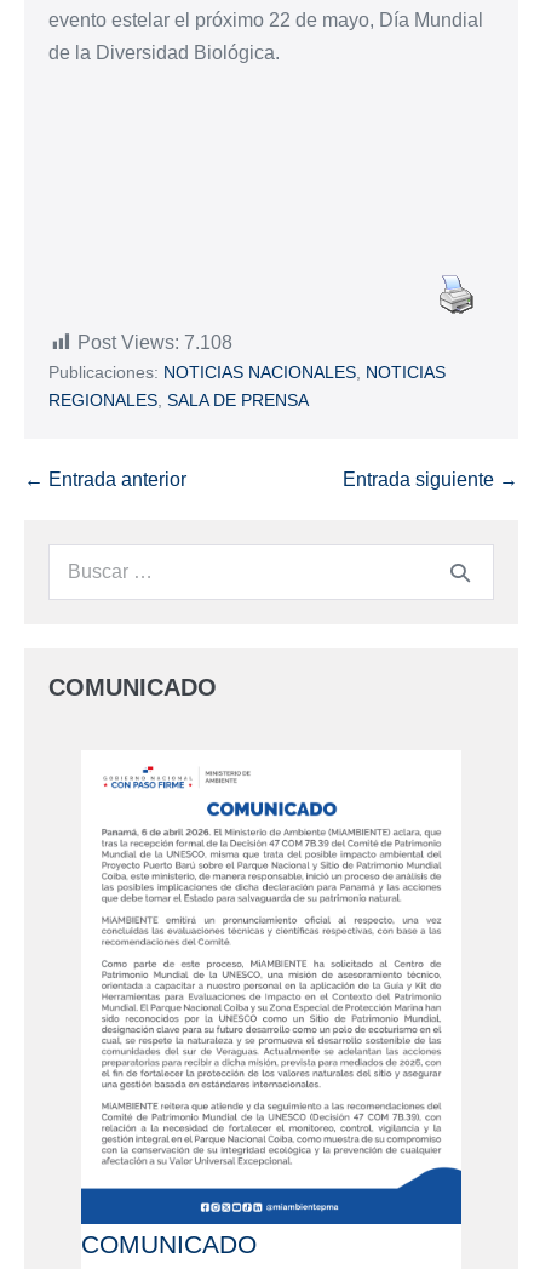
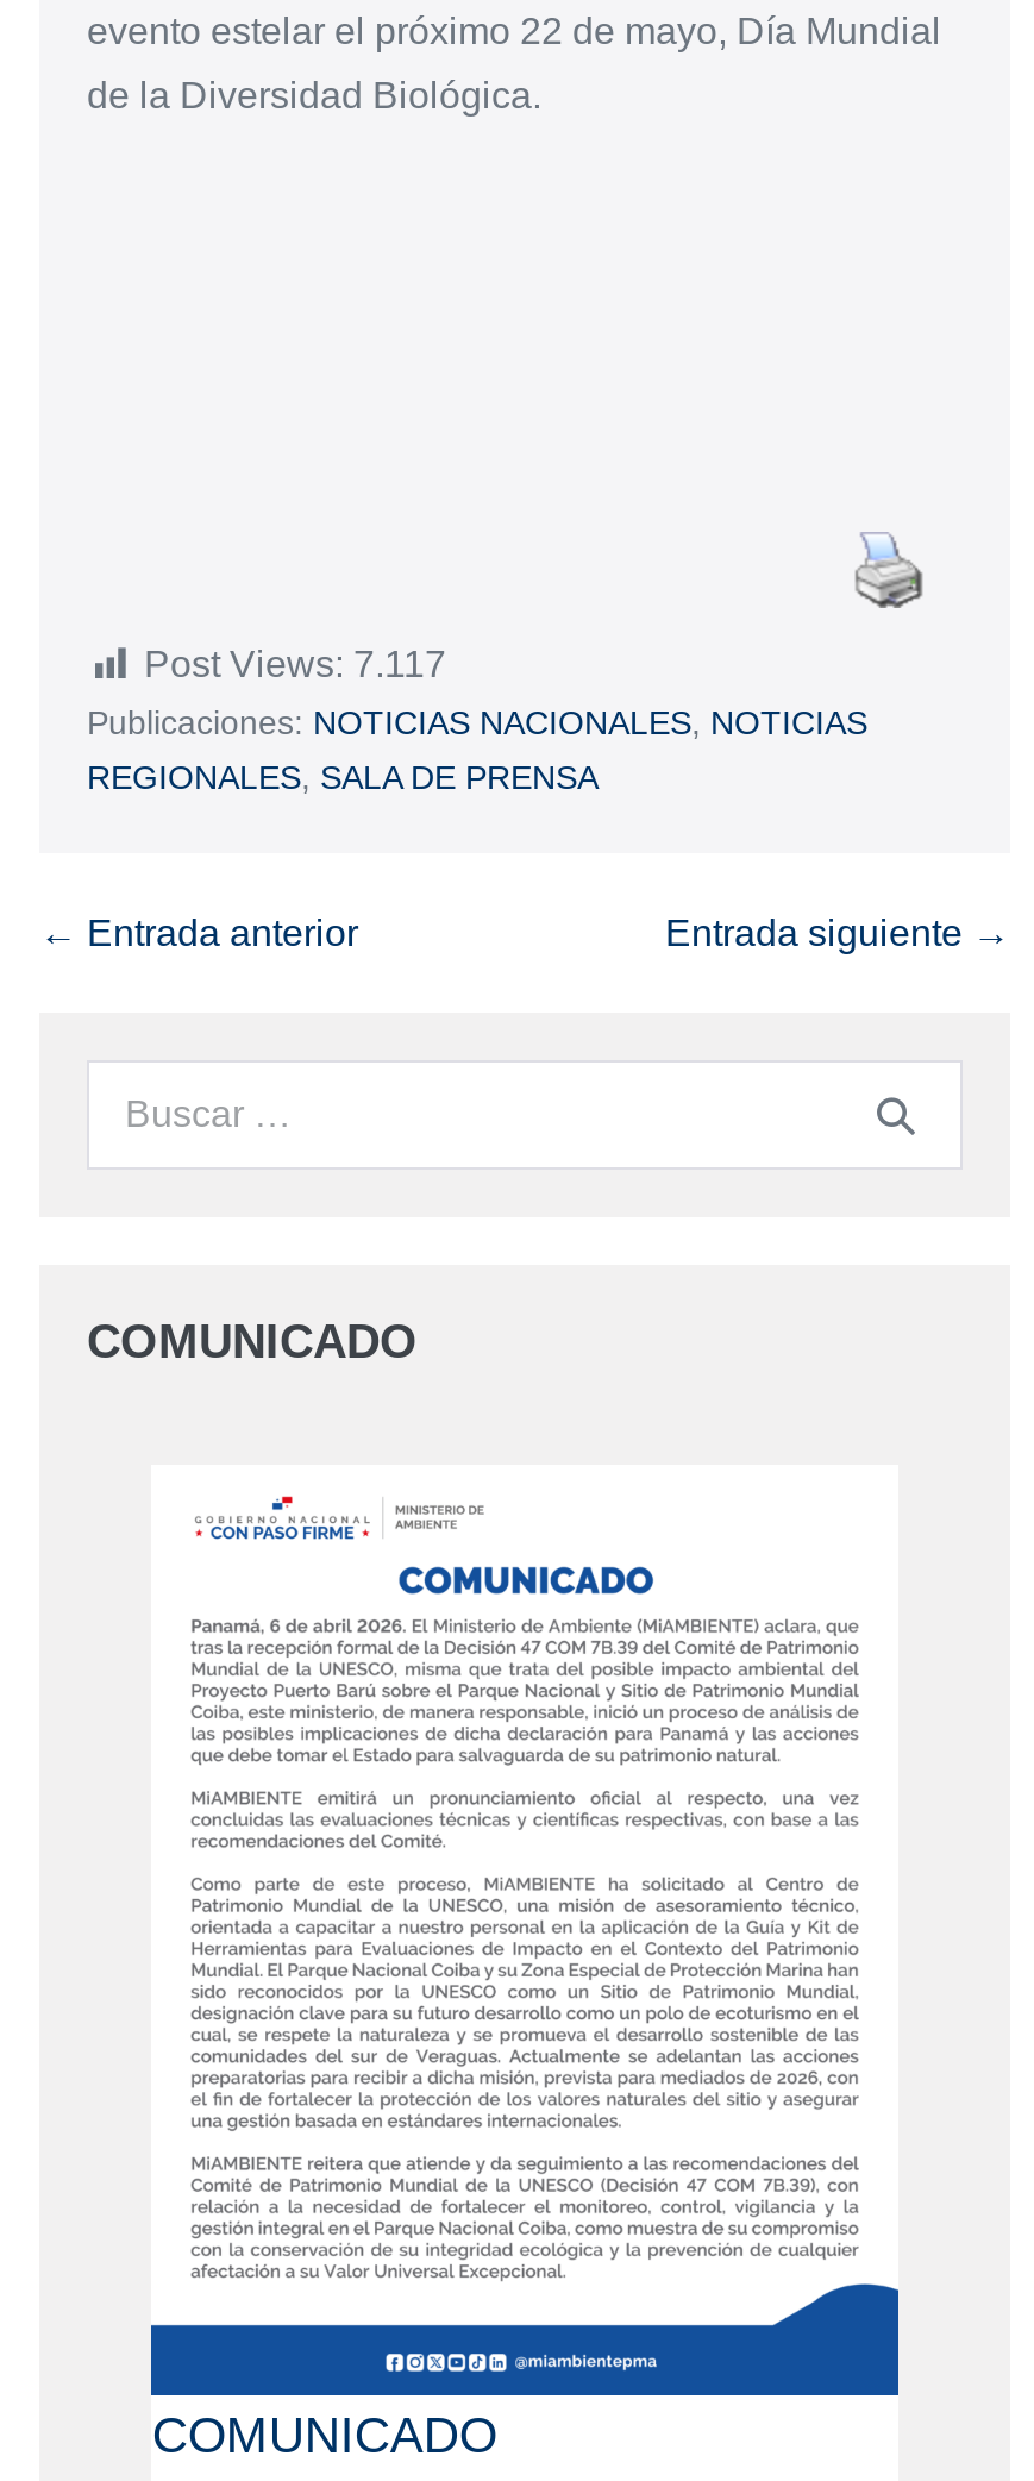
- Post Views: 7.108
+ Post Views: 7.117
